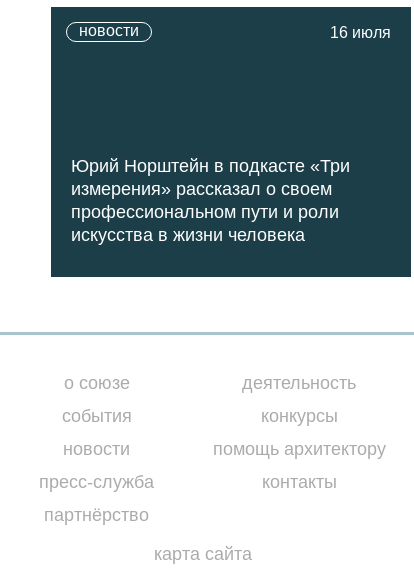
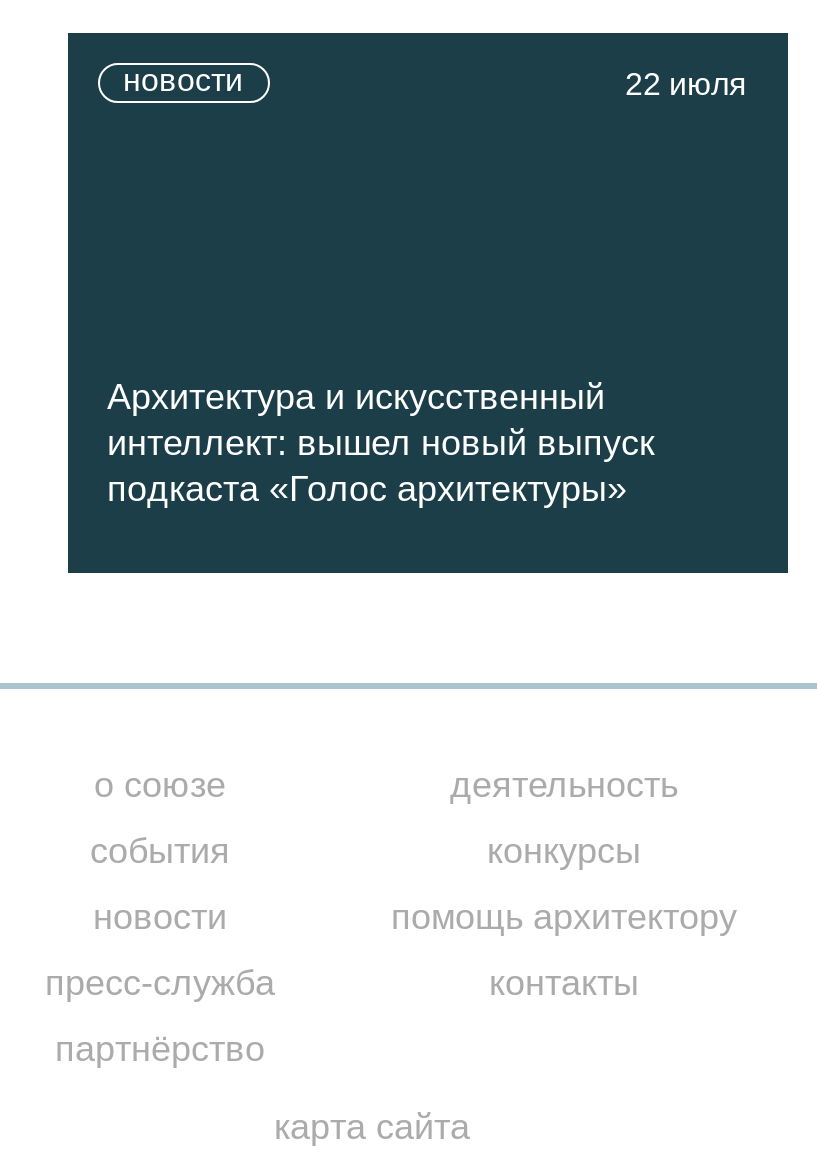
- 16 июля
+ 22 июля

- Юрий Норштейн в подкасте «Три
- измерения» рассказал о своем
- профессиональном пути и роли
- искусства в жизни человека
+ Архитектура и искусственный
+ интеллект: вышел новый выпуск
+ подкаста «Голос архитектуры»
